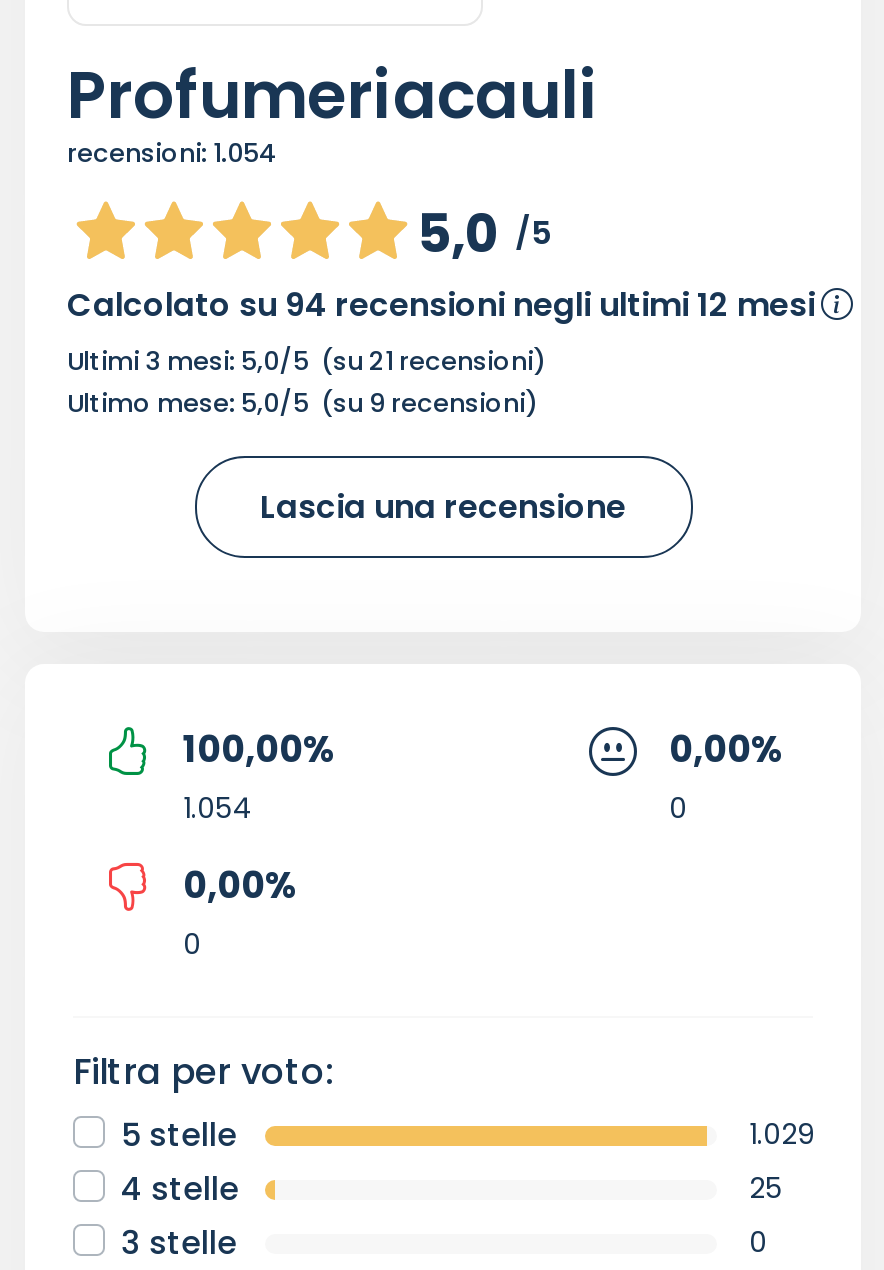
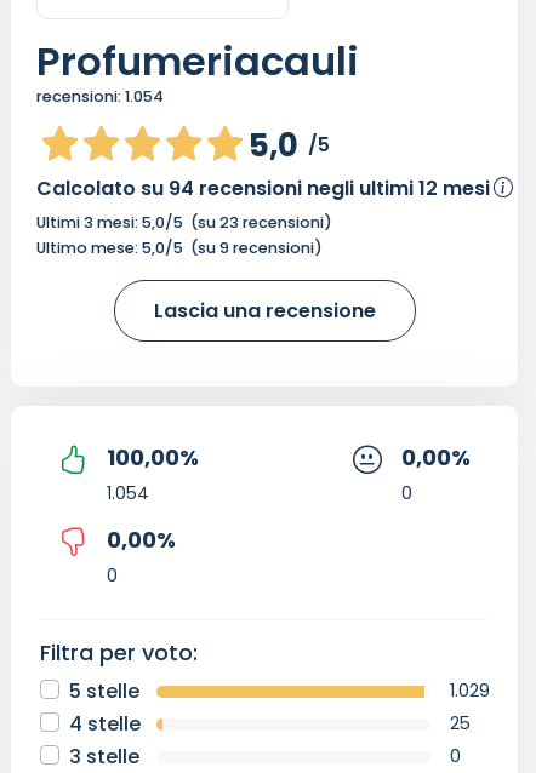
- Ultimi 3 mesi: 5,0/5 (su 21 recensioni)
+ Ultimi 3 mesi: 5,0/5 (su 23 recensioni)
